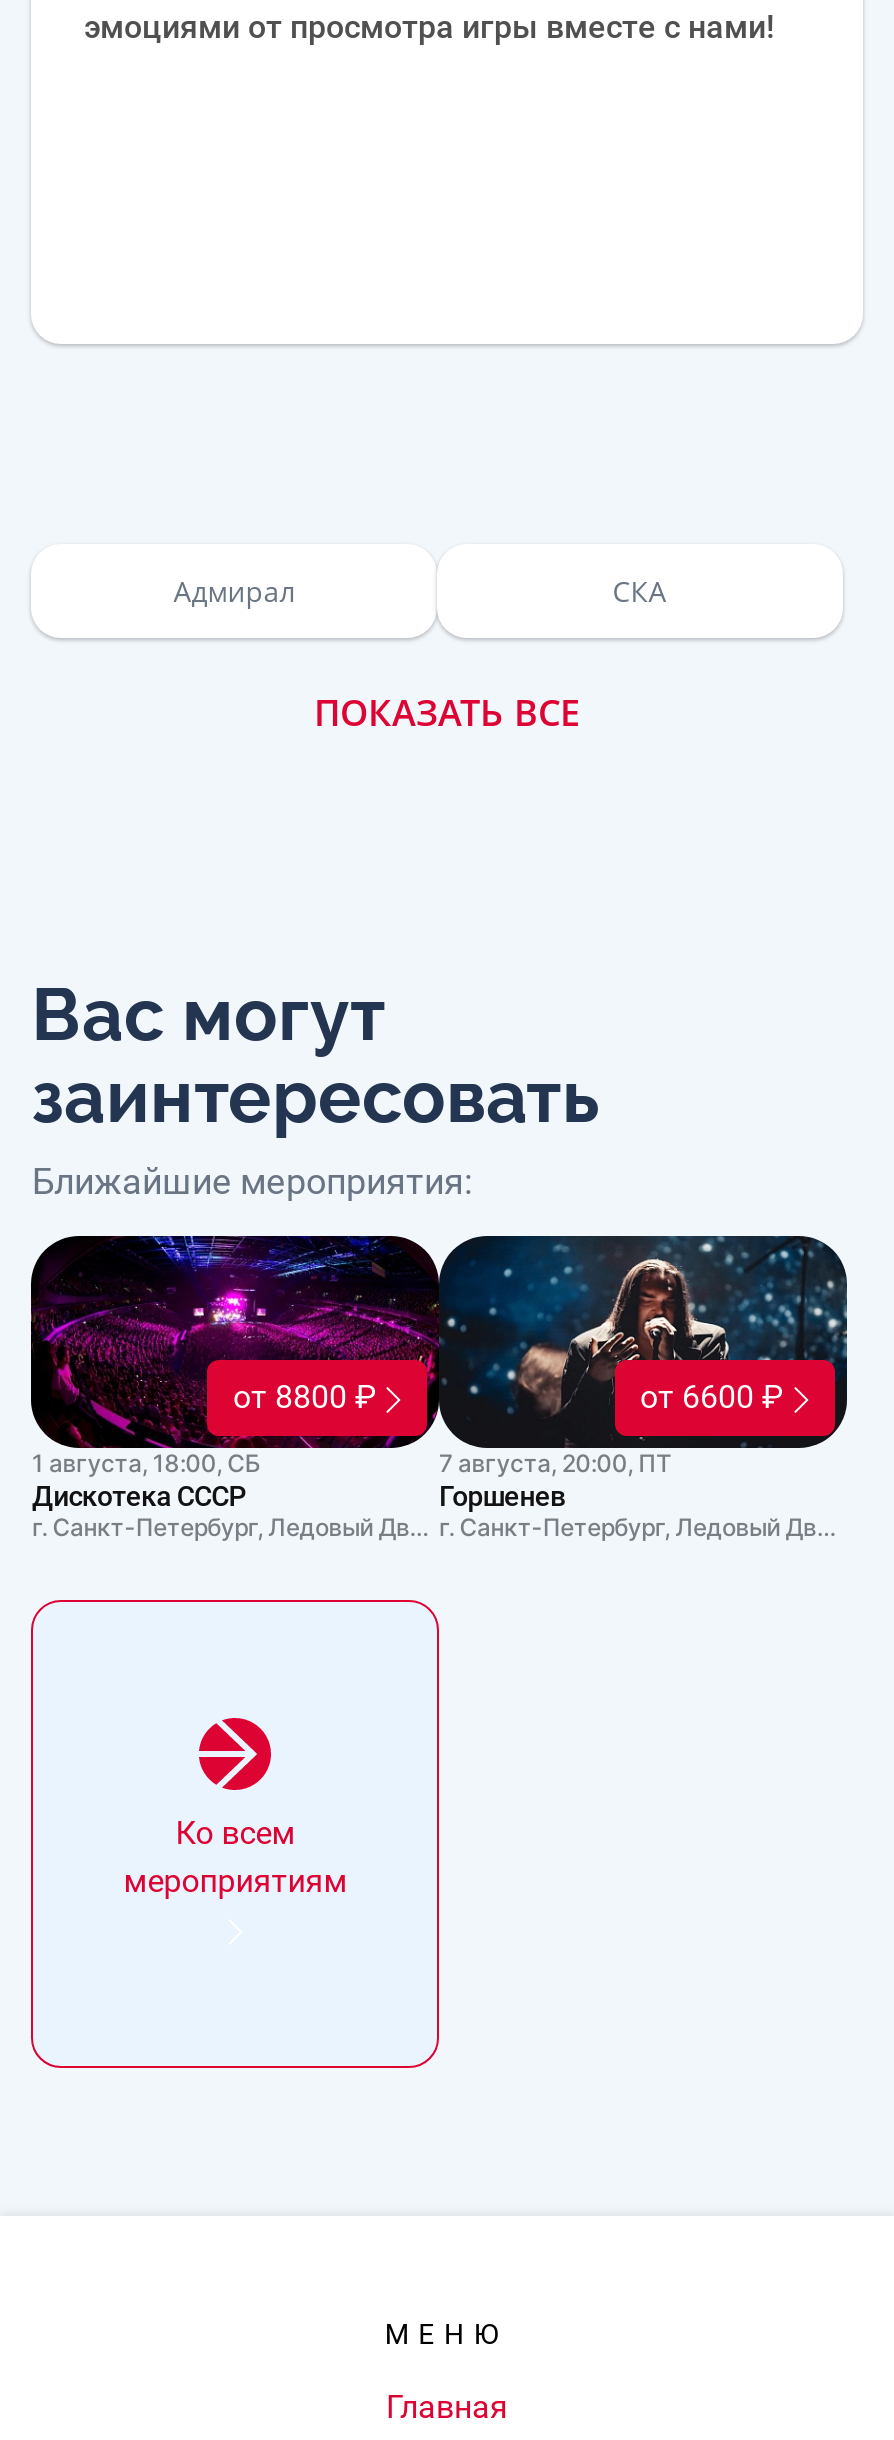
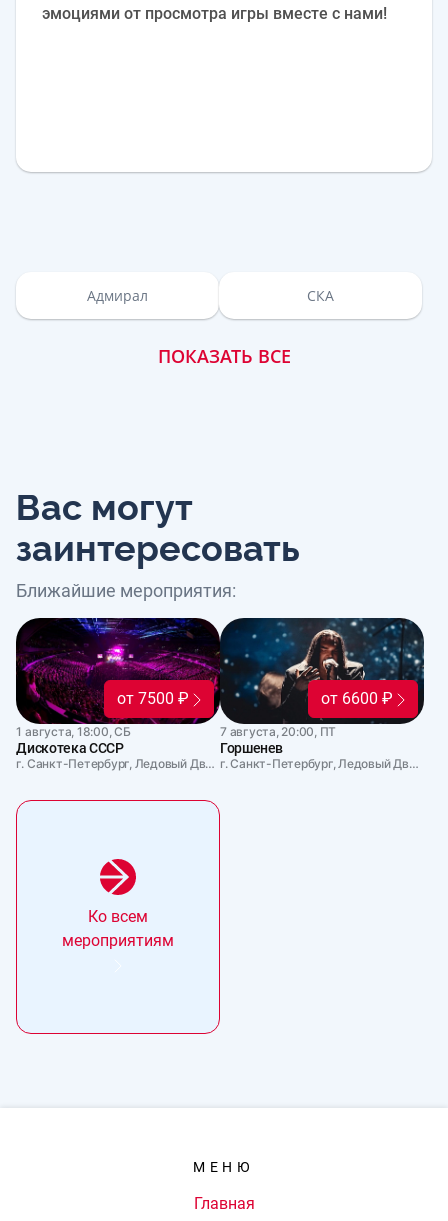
- от 8800 ₽
+ от 7500 ₽
